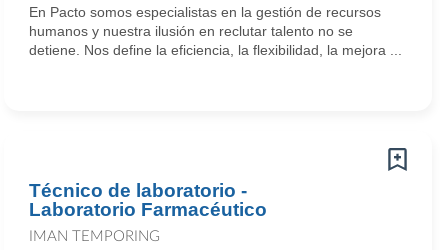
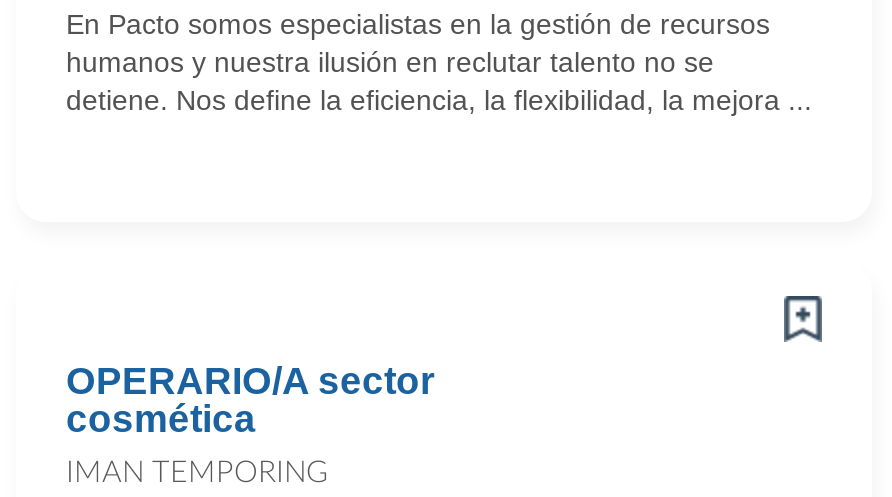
- Técnico de laboratorio -
- Laboratorio Farmacéutico
+ OPERARIO/A sector
+ cosmética
